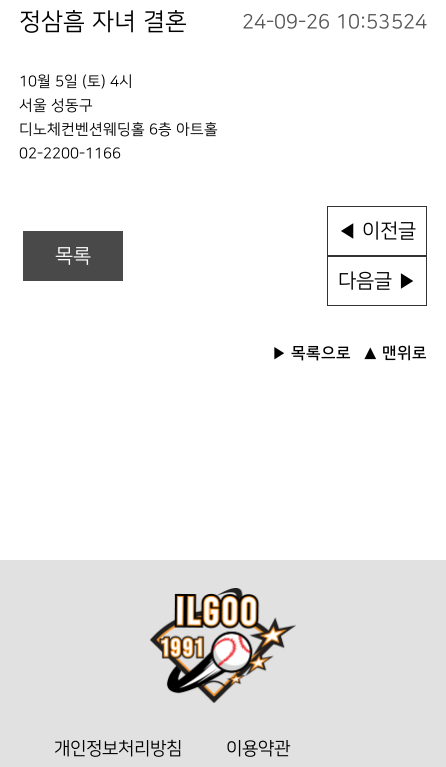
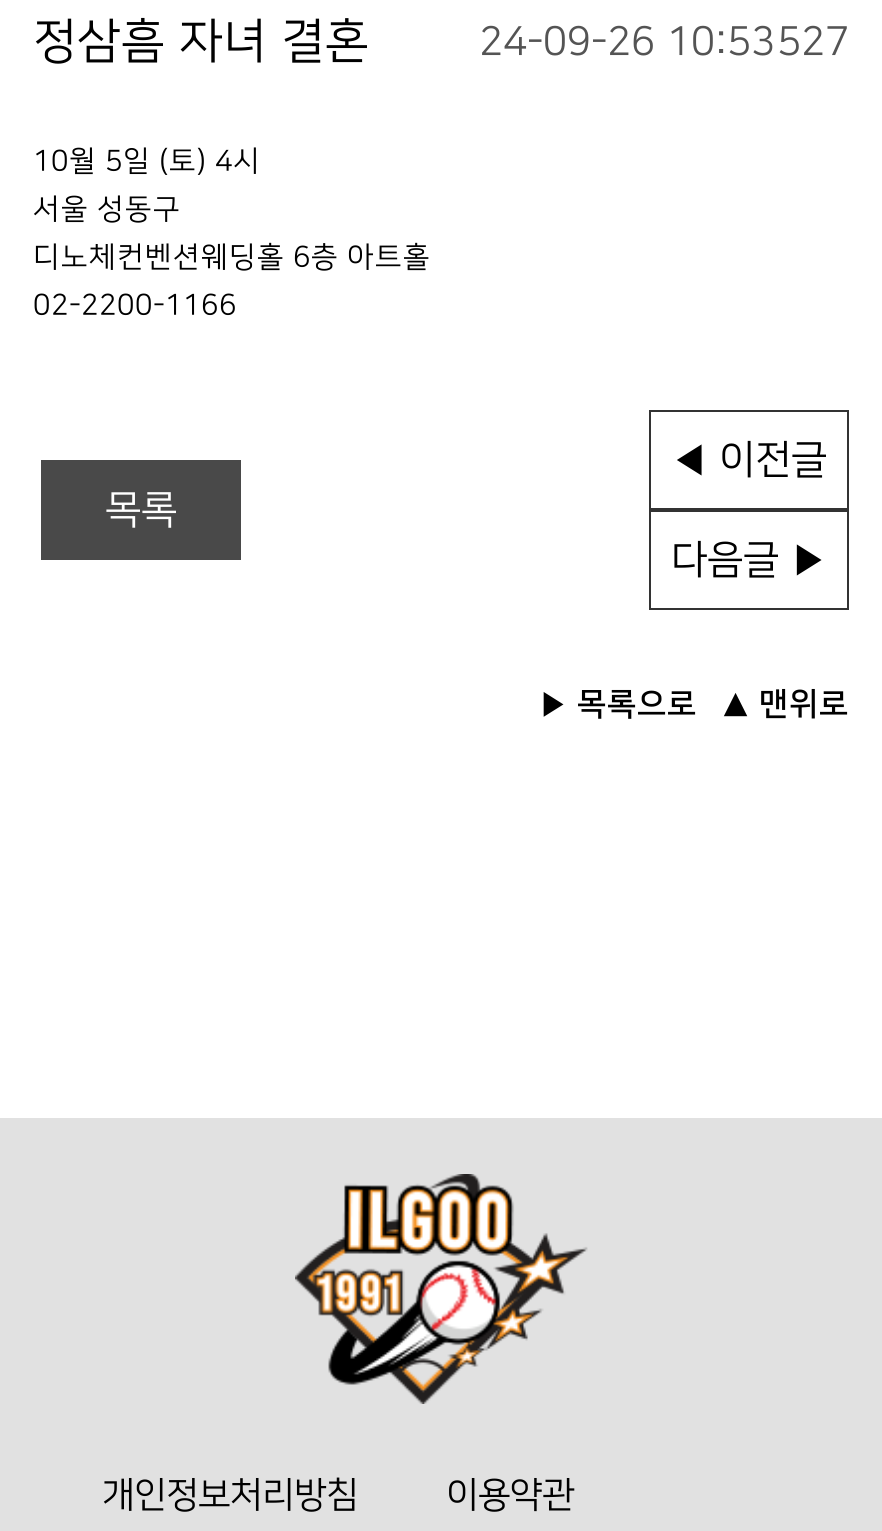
- 24-09-26 10:53 524
+ 24-09-26 10:53 527
